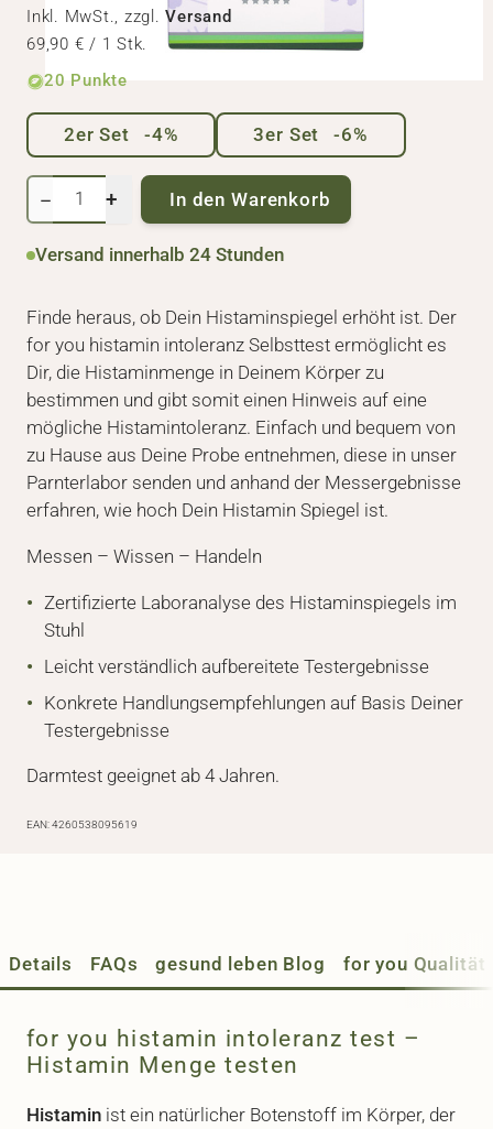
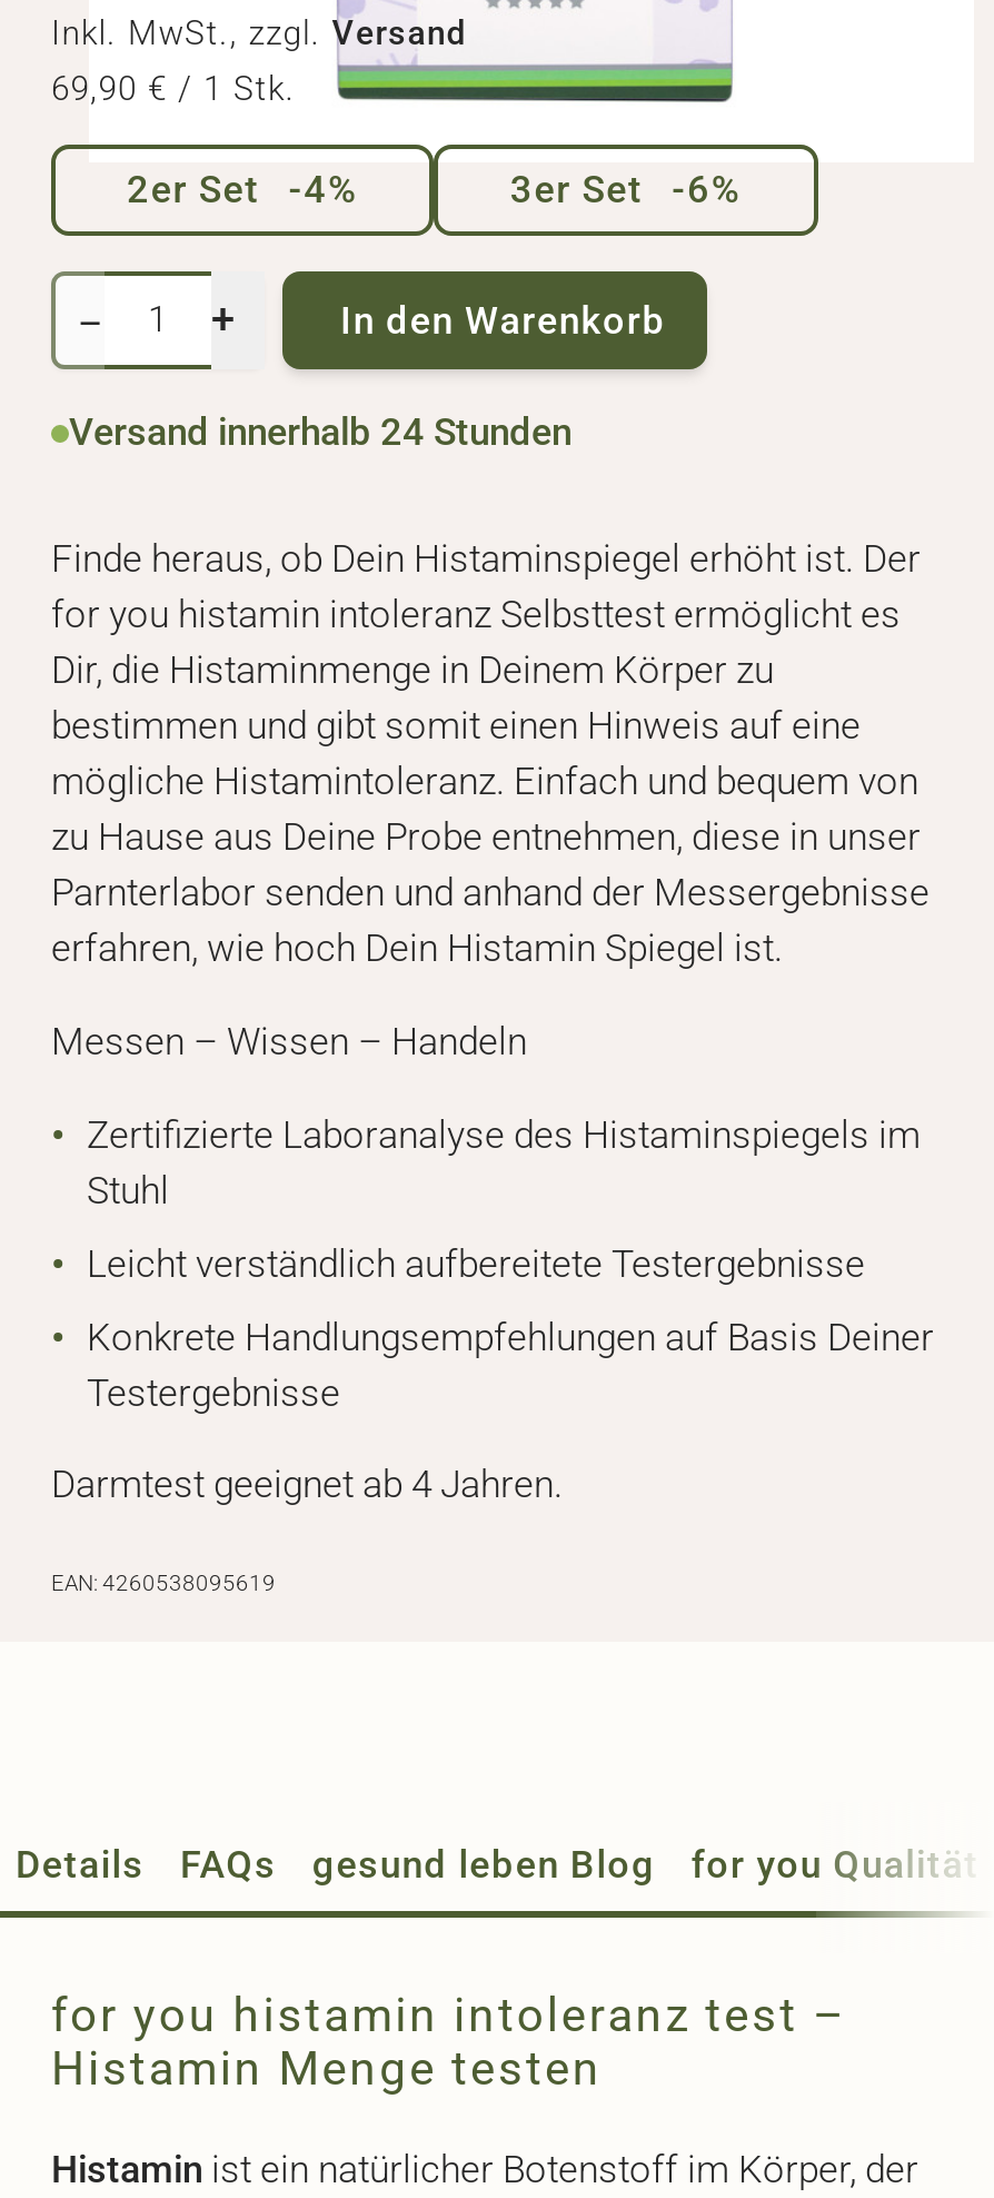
- 20 Punkte
